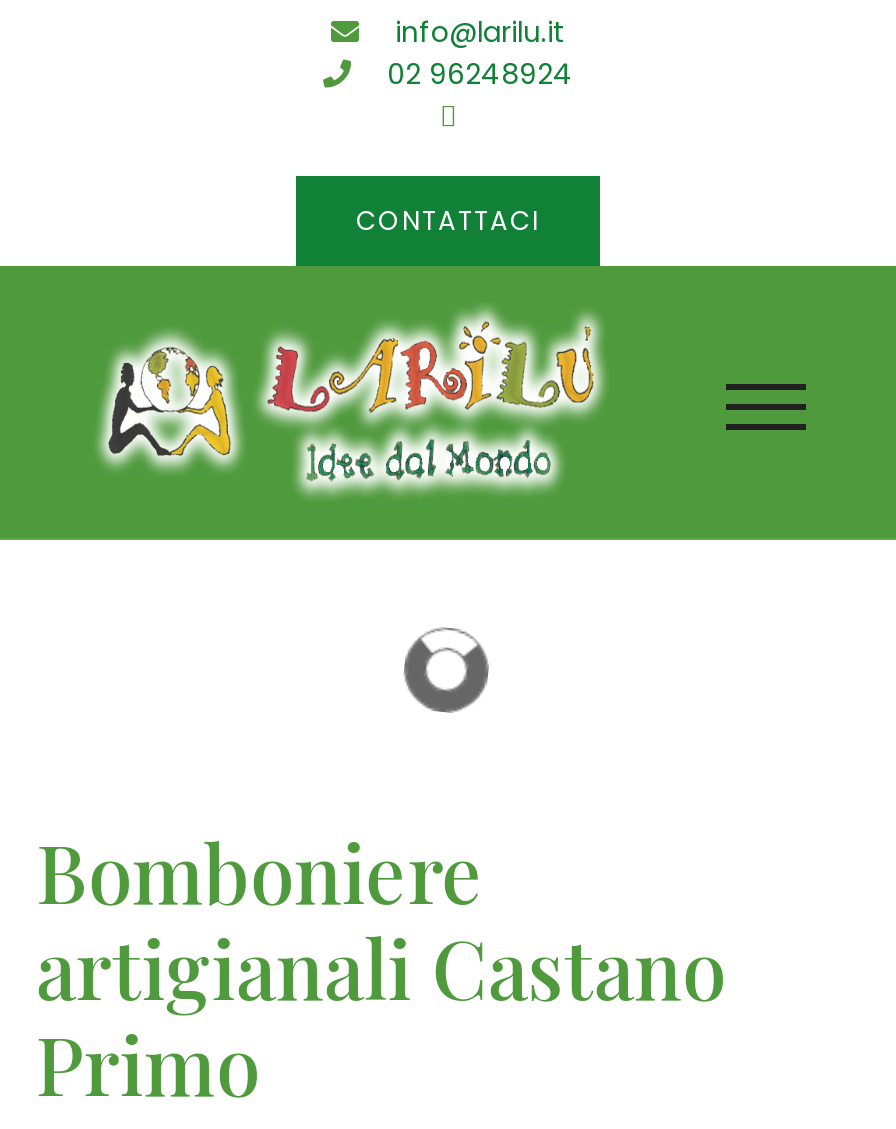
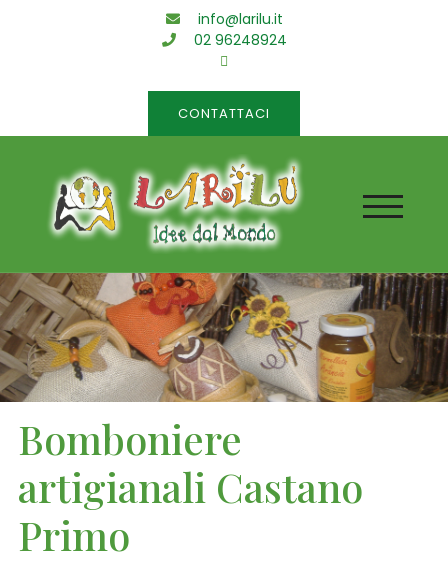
+ [image]
